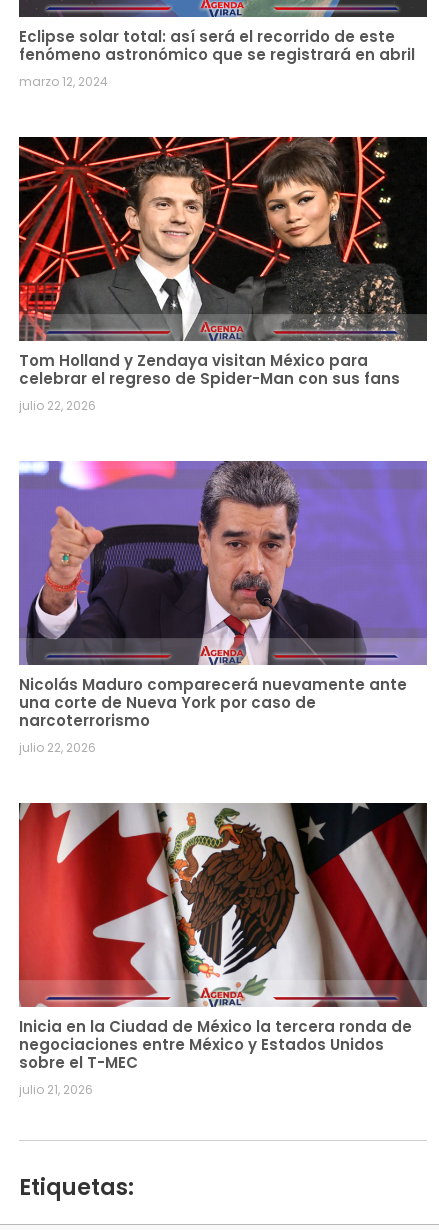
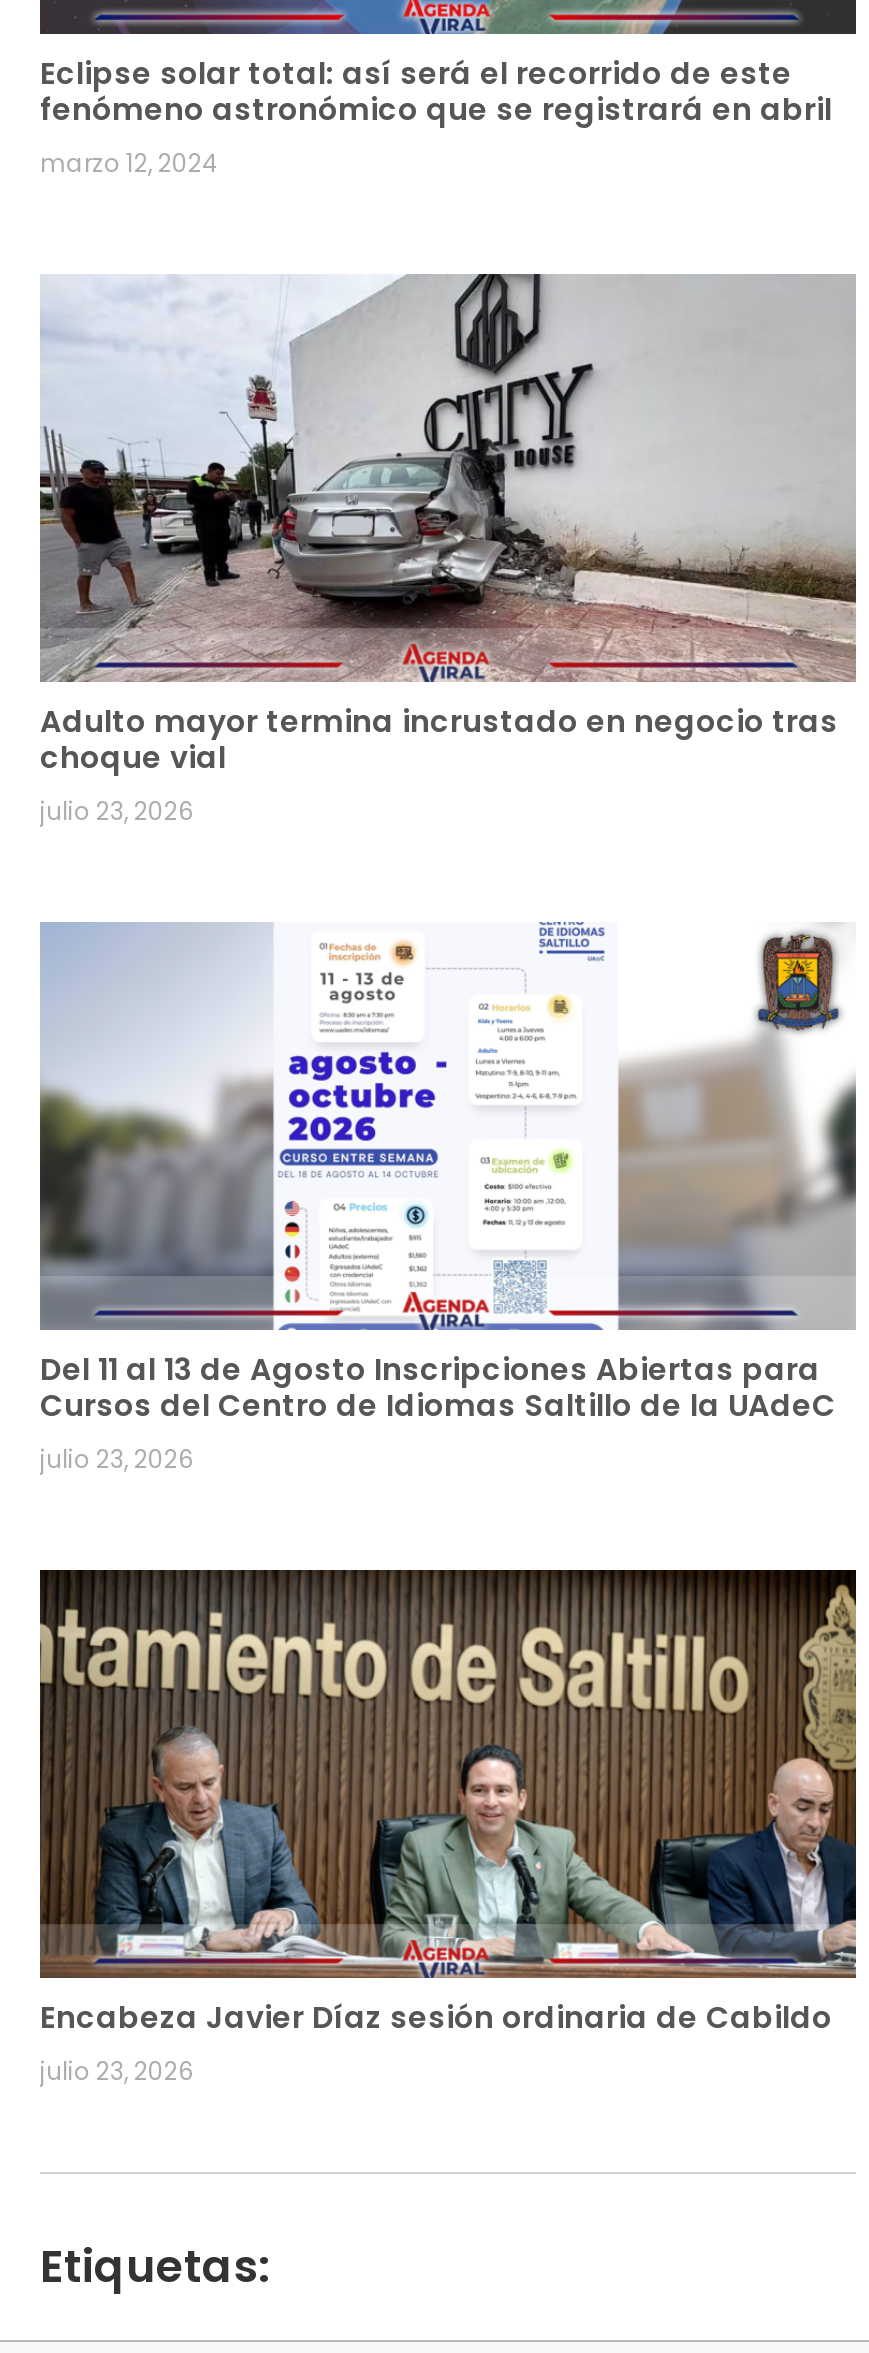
- [image]
- Tom Holland y Zendaya visitan México para
- celebrar el regreso de Spider-Man con sus fans
- julio 22, 2026
+ [image]
+ Adulto mayor termina incrustado en negocio tras
+ choque vial
+ julio 23, 2026

- [image]
- Nicolás Maduro comparecerá nuevamente ante
- una corte de Nueva York por caso de
- narcoterrorismo
- julio 22, 2026
+ [image]
+ Del 11 al 13 de Agosto Inscripciones Abiertas para
+ Cursos del Centro de Idiomas Saltillo de la UAdeC
+ julio 23, 2026

- [image]
+ [image]

- Inicia en la Ciudad de México la tercera ronda de
- negociaciones entre México y Estados Unidos
- sobre el T-MEC
- julio 21, 2026
+ Encabeza Javier Díaz sesión ordinaria de Cabildo
+ julio 23, 2026
